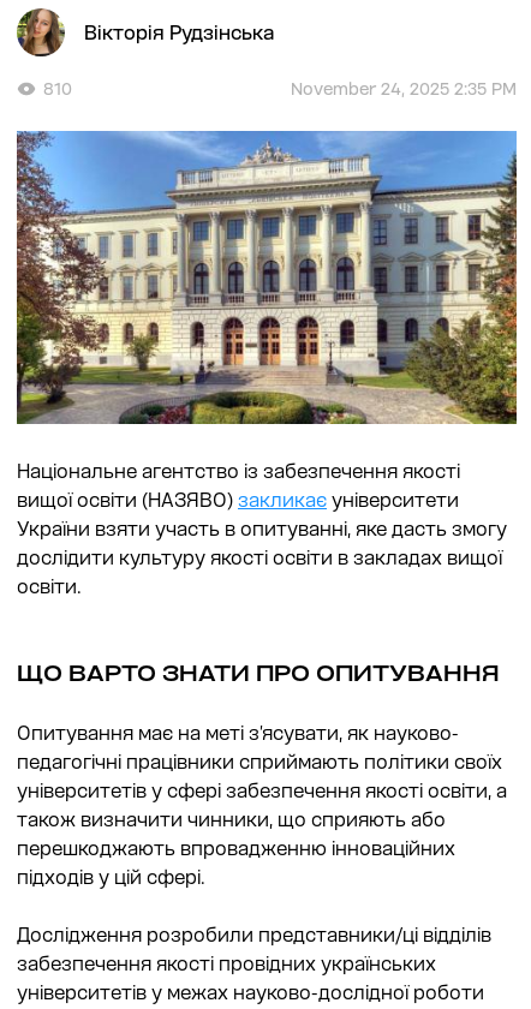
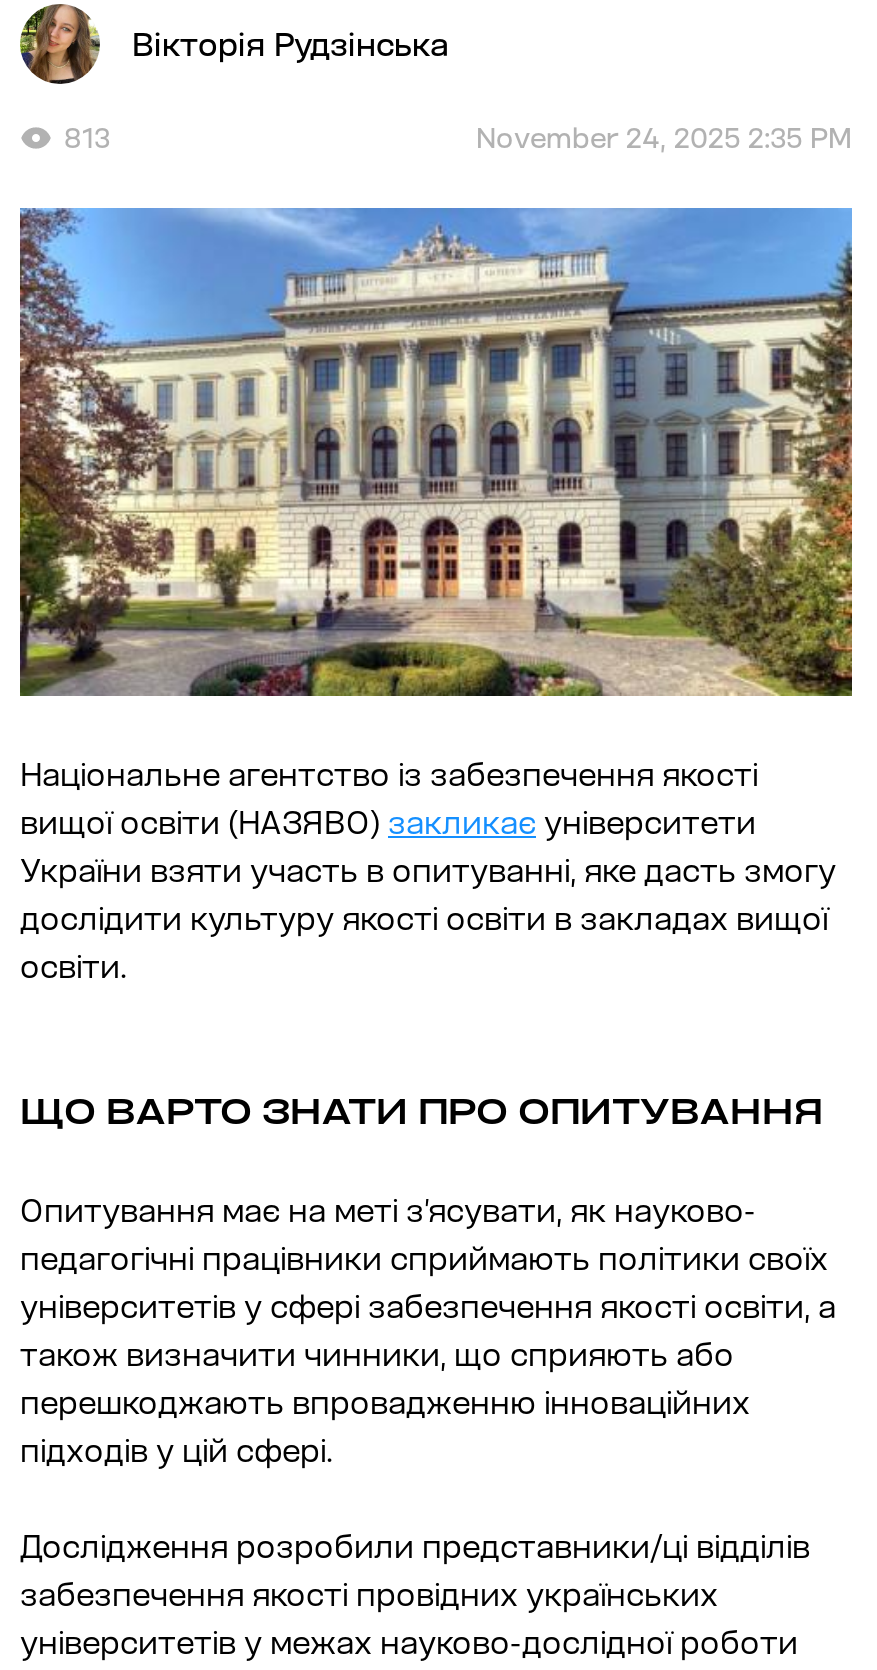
- 810
+ 813
